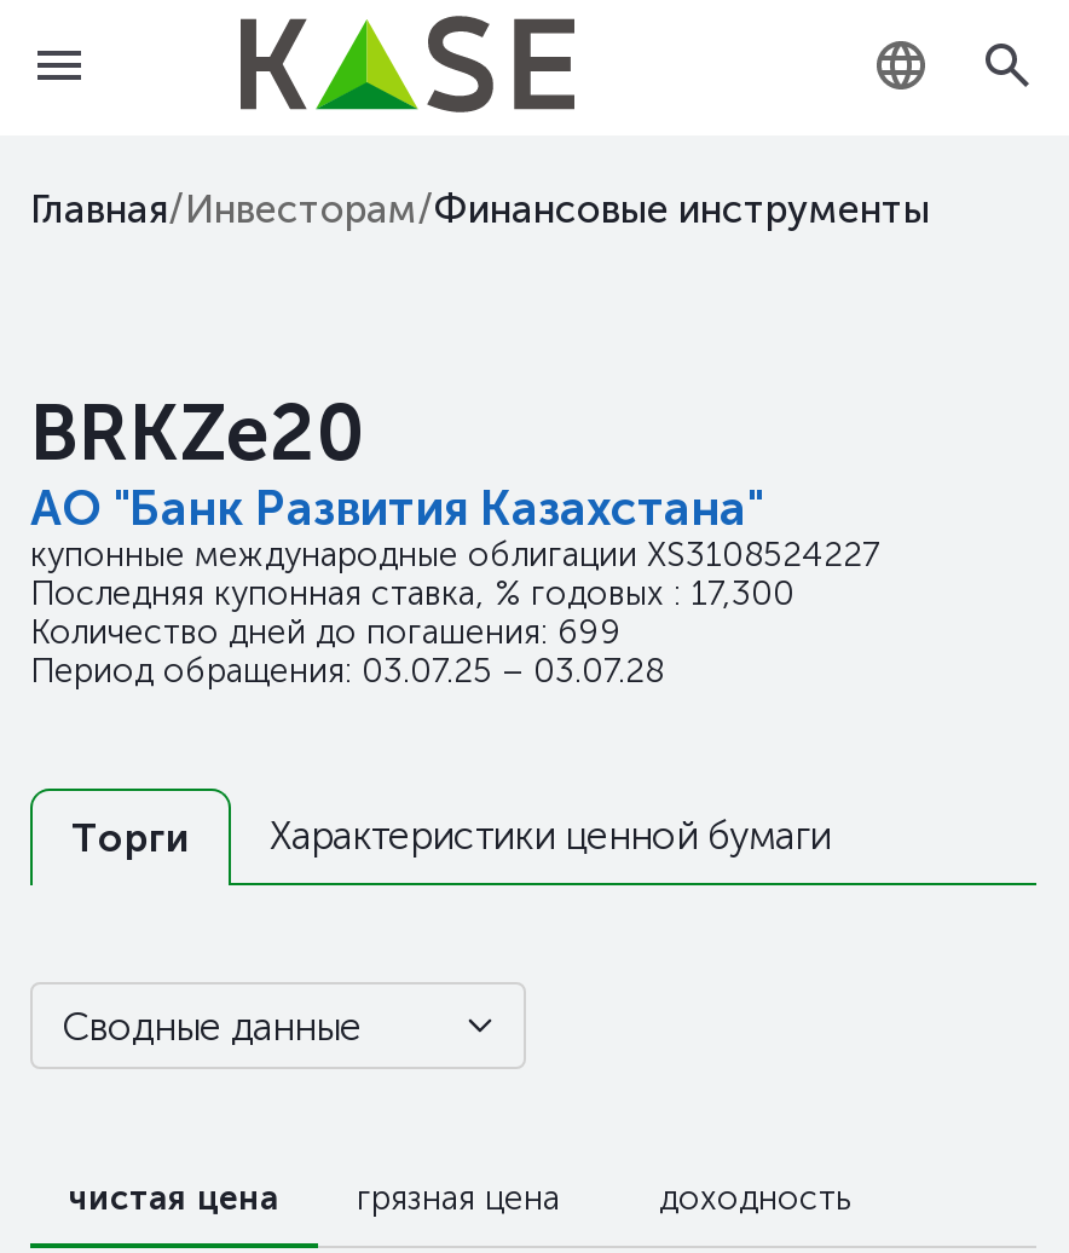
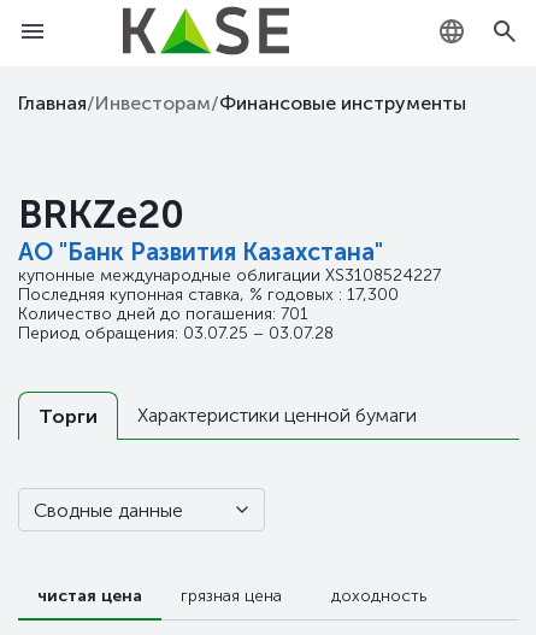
- Количество дней до погашения: 699
+ Количество дней до погашения: 701
